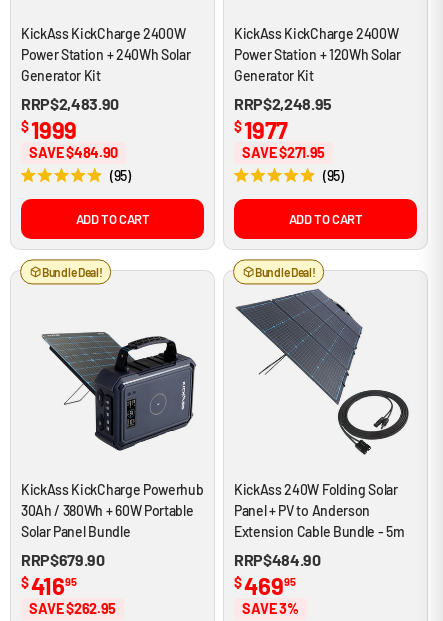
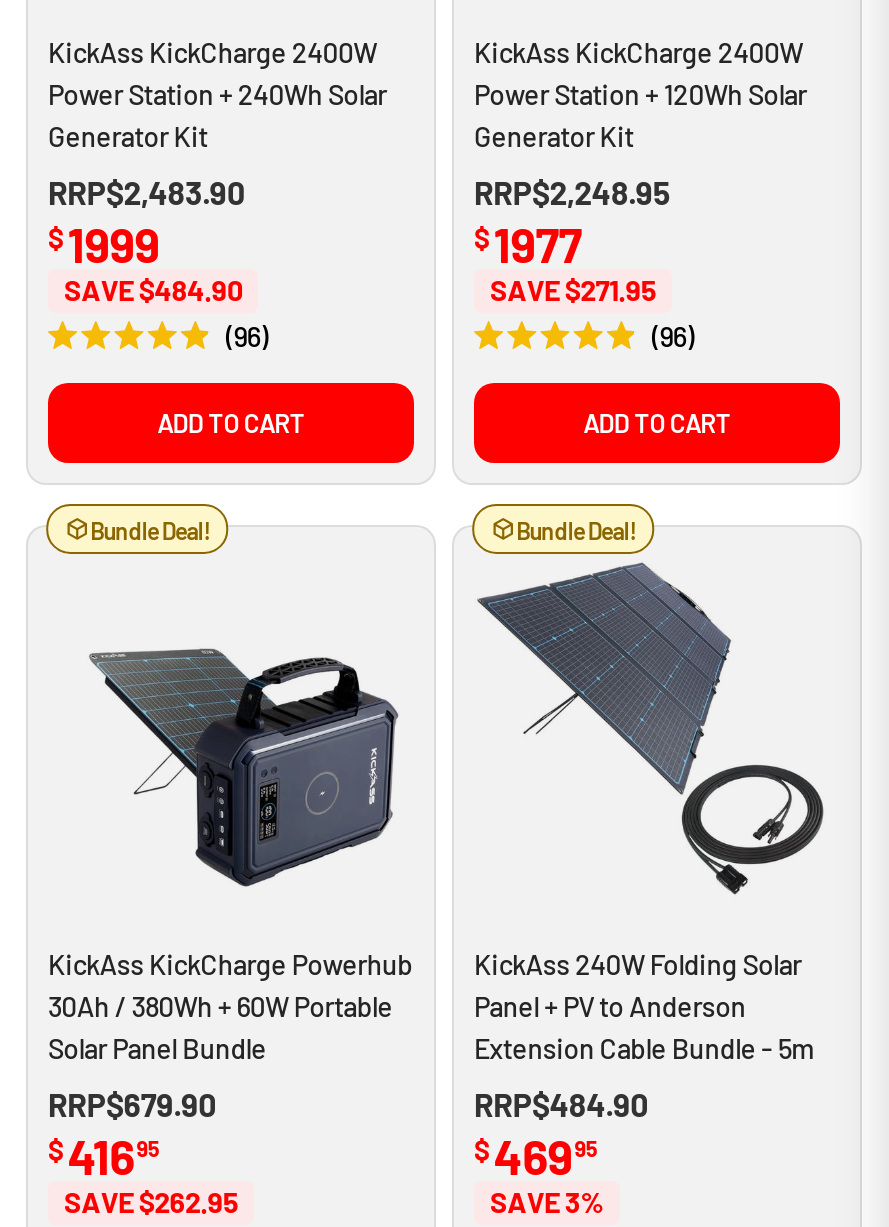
- 95
+ 96

- 95
+ 96
